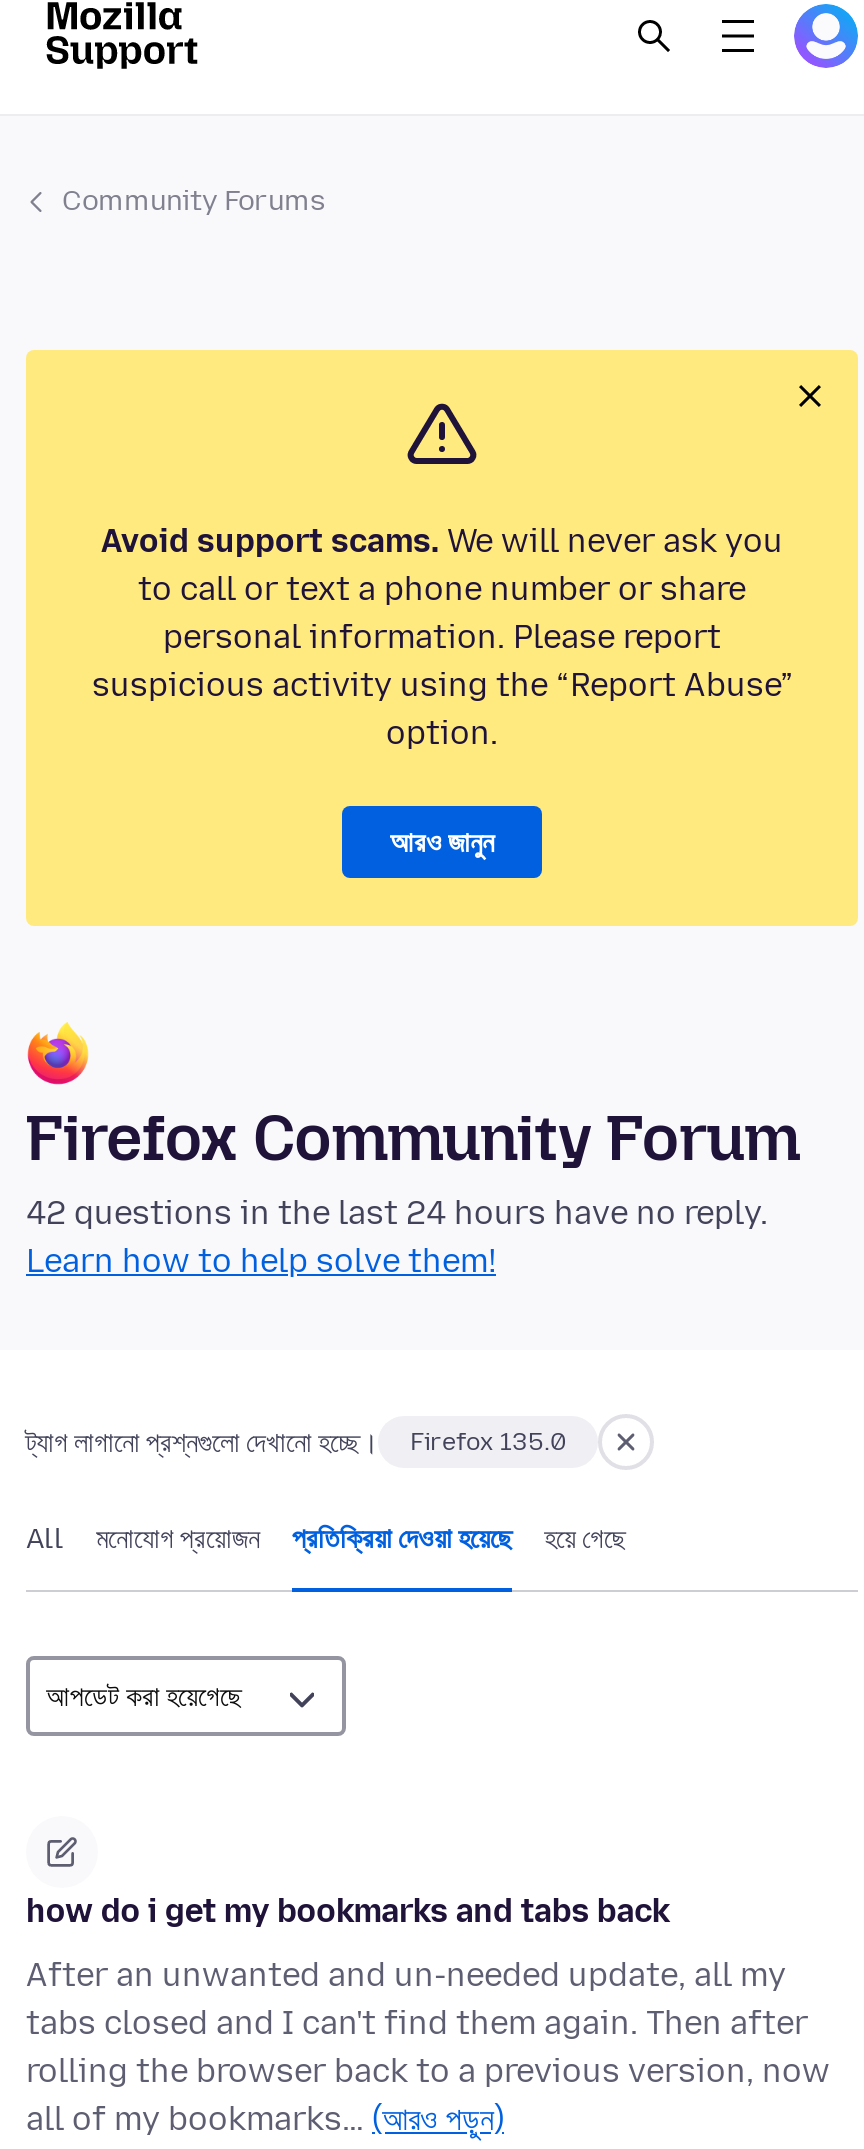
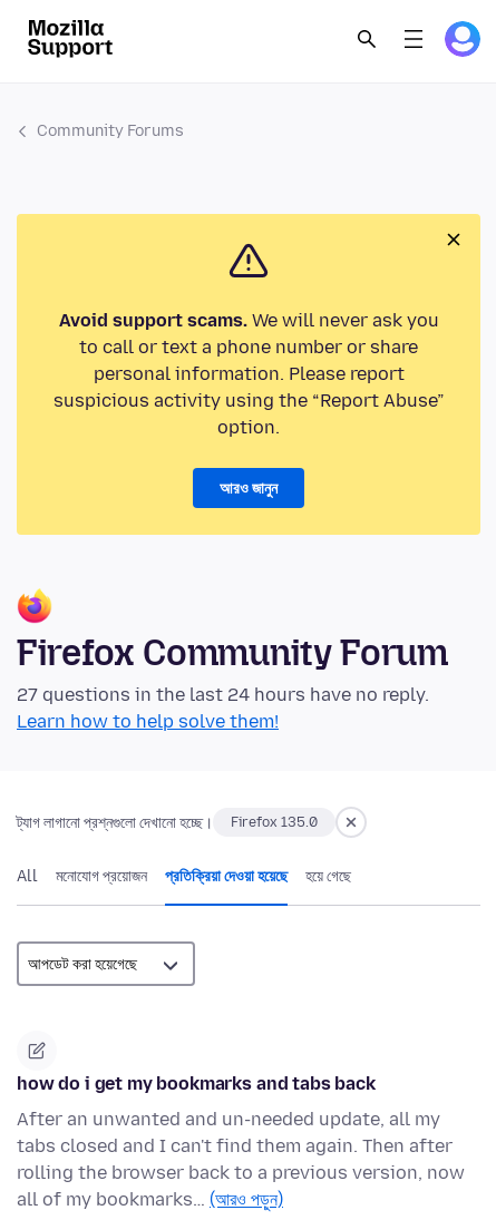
- 42 questions in the last 24 hours have no reply.
+ 27 questions in the last 24 hours have no reply.
